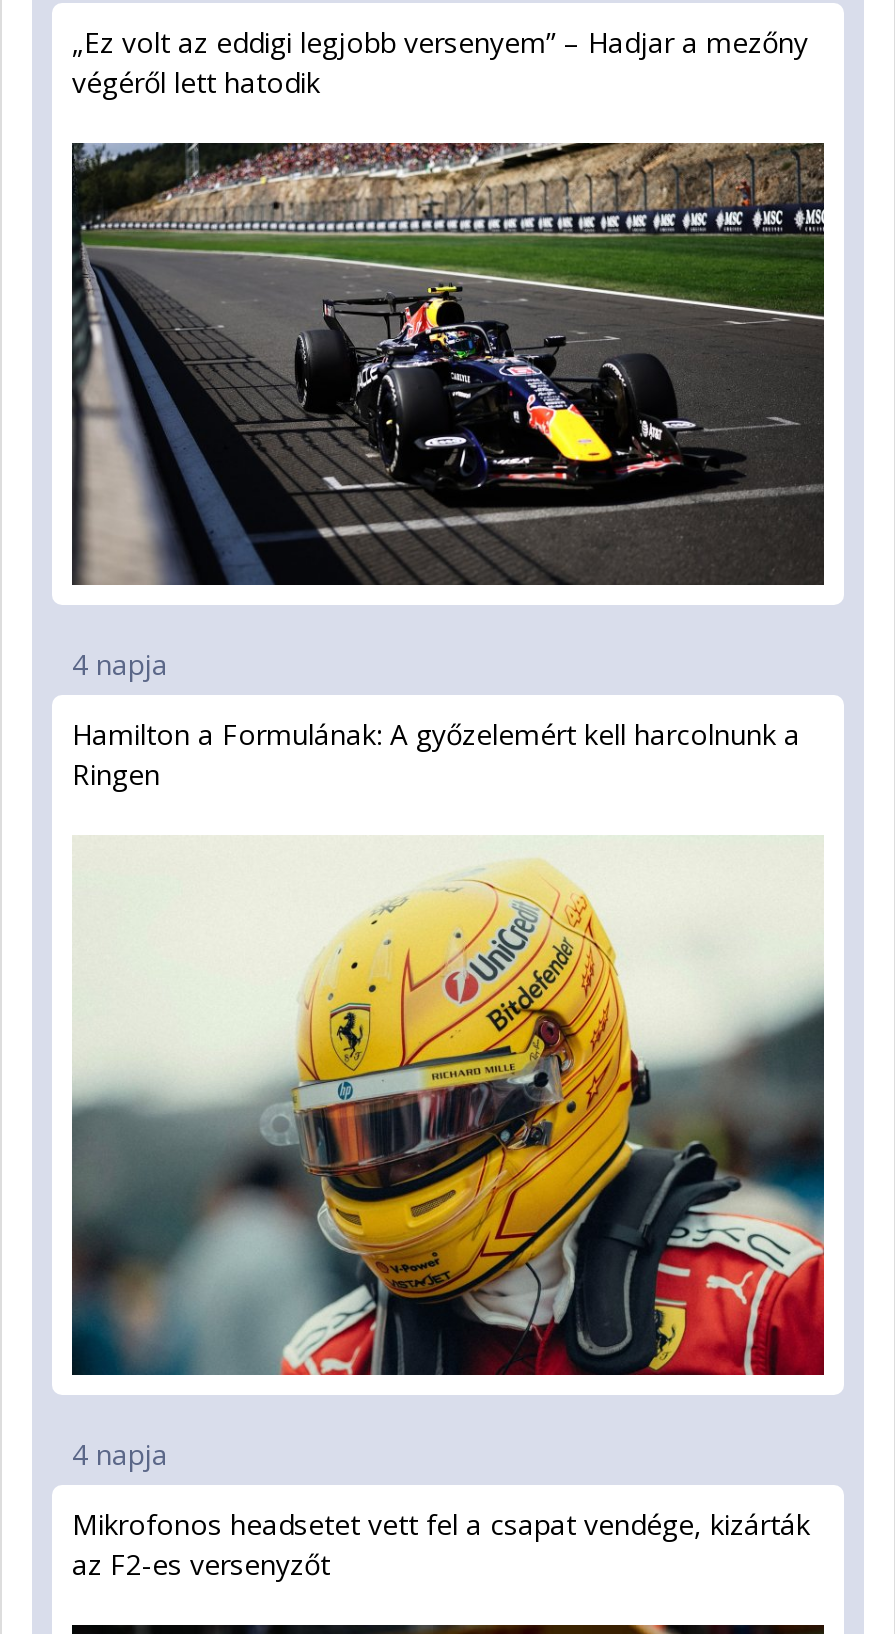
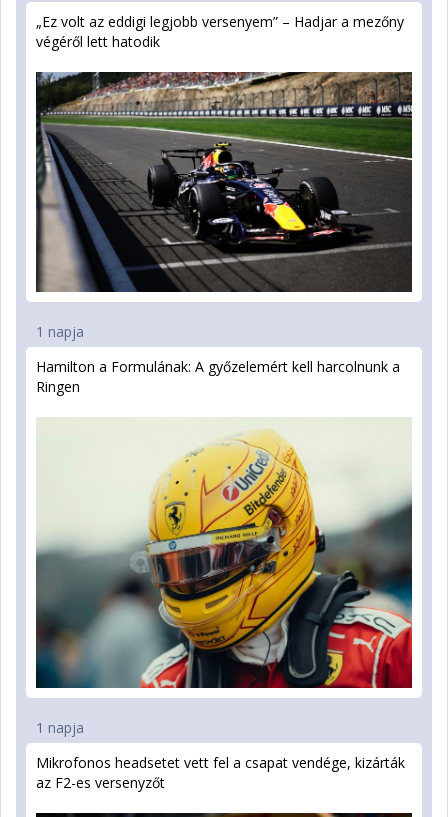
- 4 napja
+ 1 napja

- 4 napja
+ 1 napja
